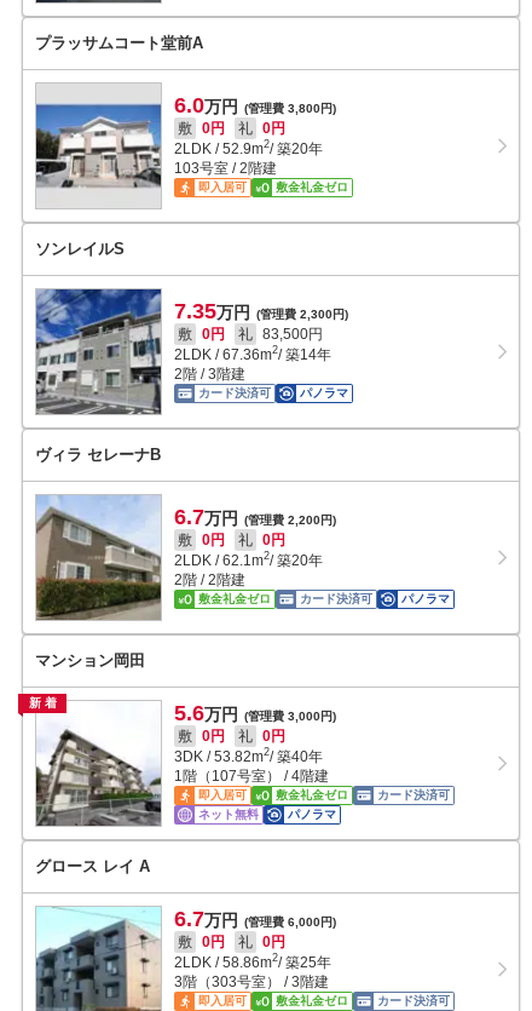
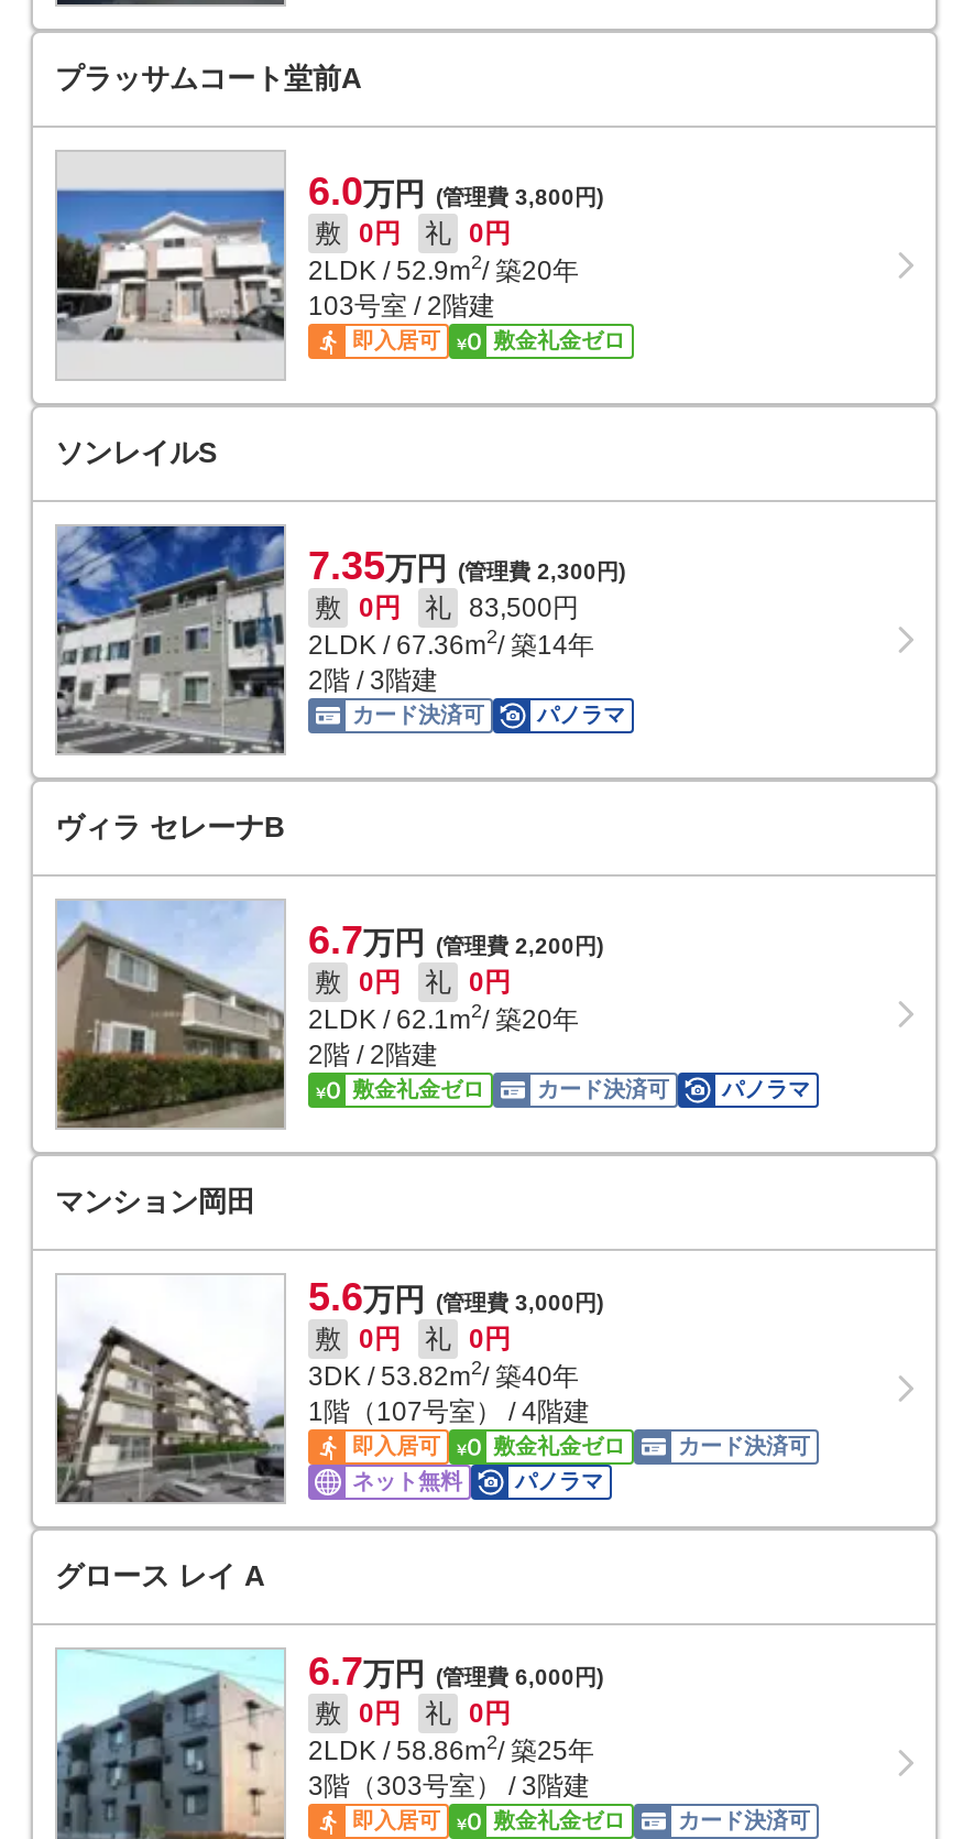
- 新着
